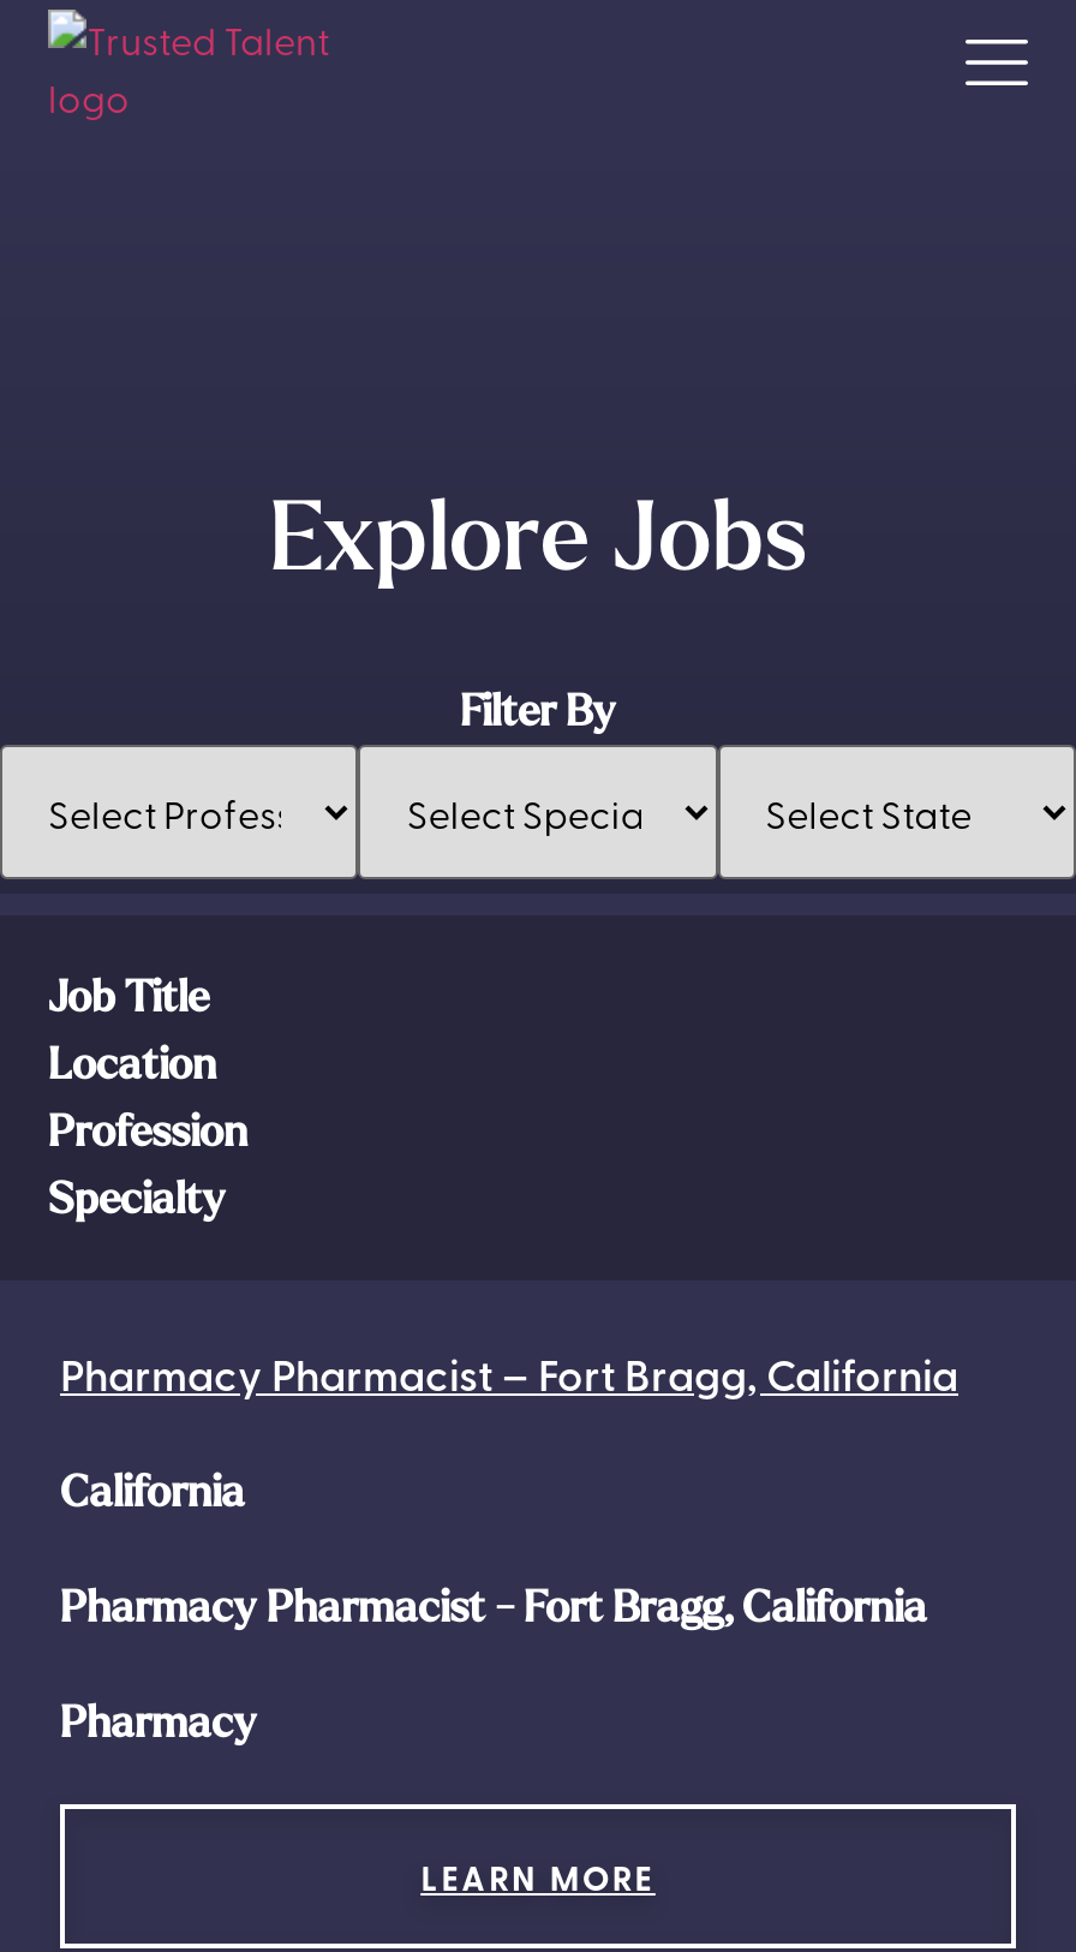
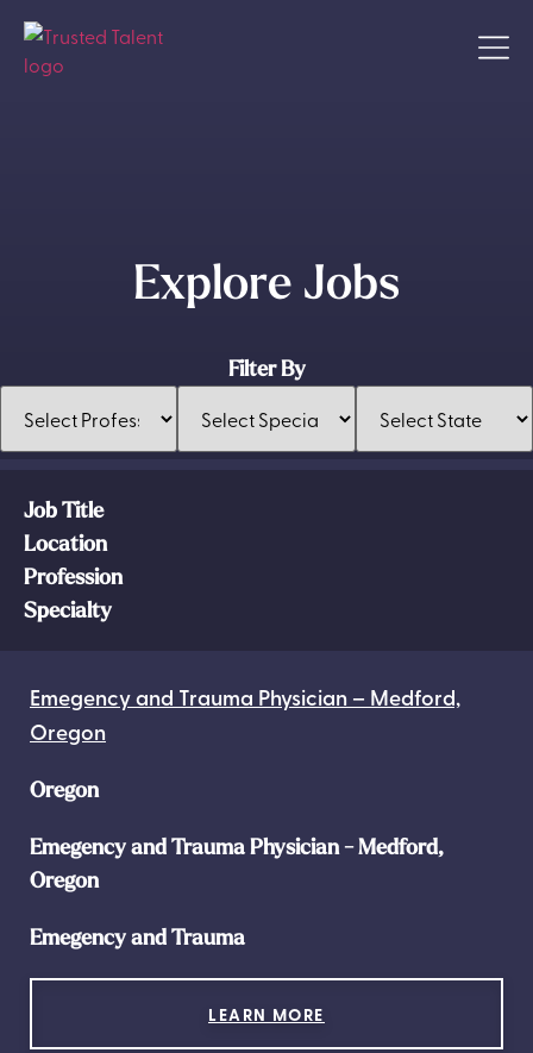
- Pharmacy Pharmacist – Fort Bragg, California
+ Emegency and Trauma Physician – Medford,
+ Oregon

- California
+ Oregon

- Pharmacy Pharmacist - Fort Bragg, California
+ Emegency and Trauma Physician - Medford,
+ Oregon

- Pharmacy
+ Emegency and Trauma
